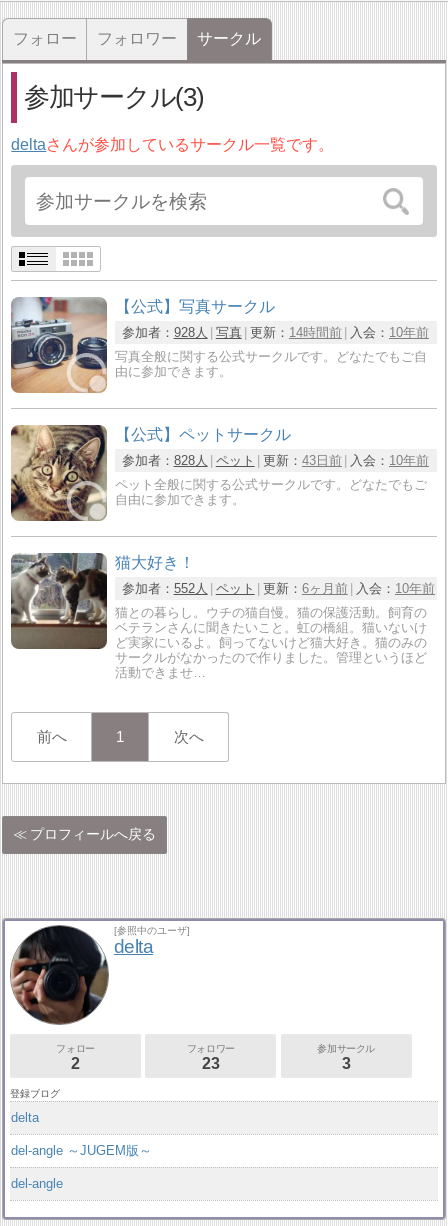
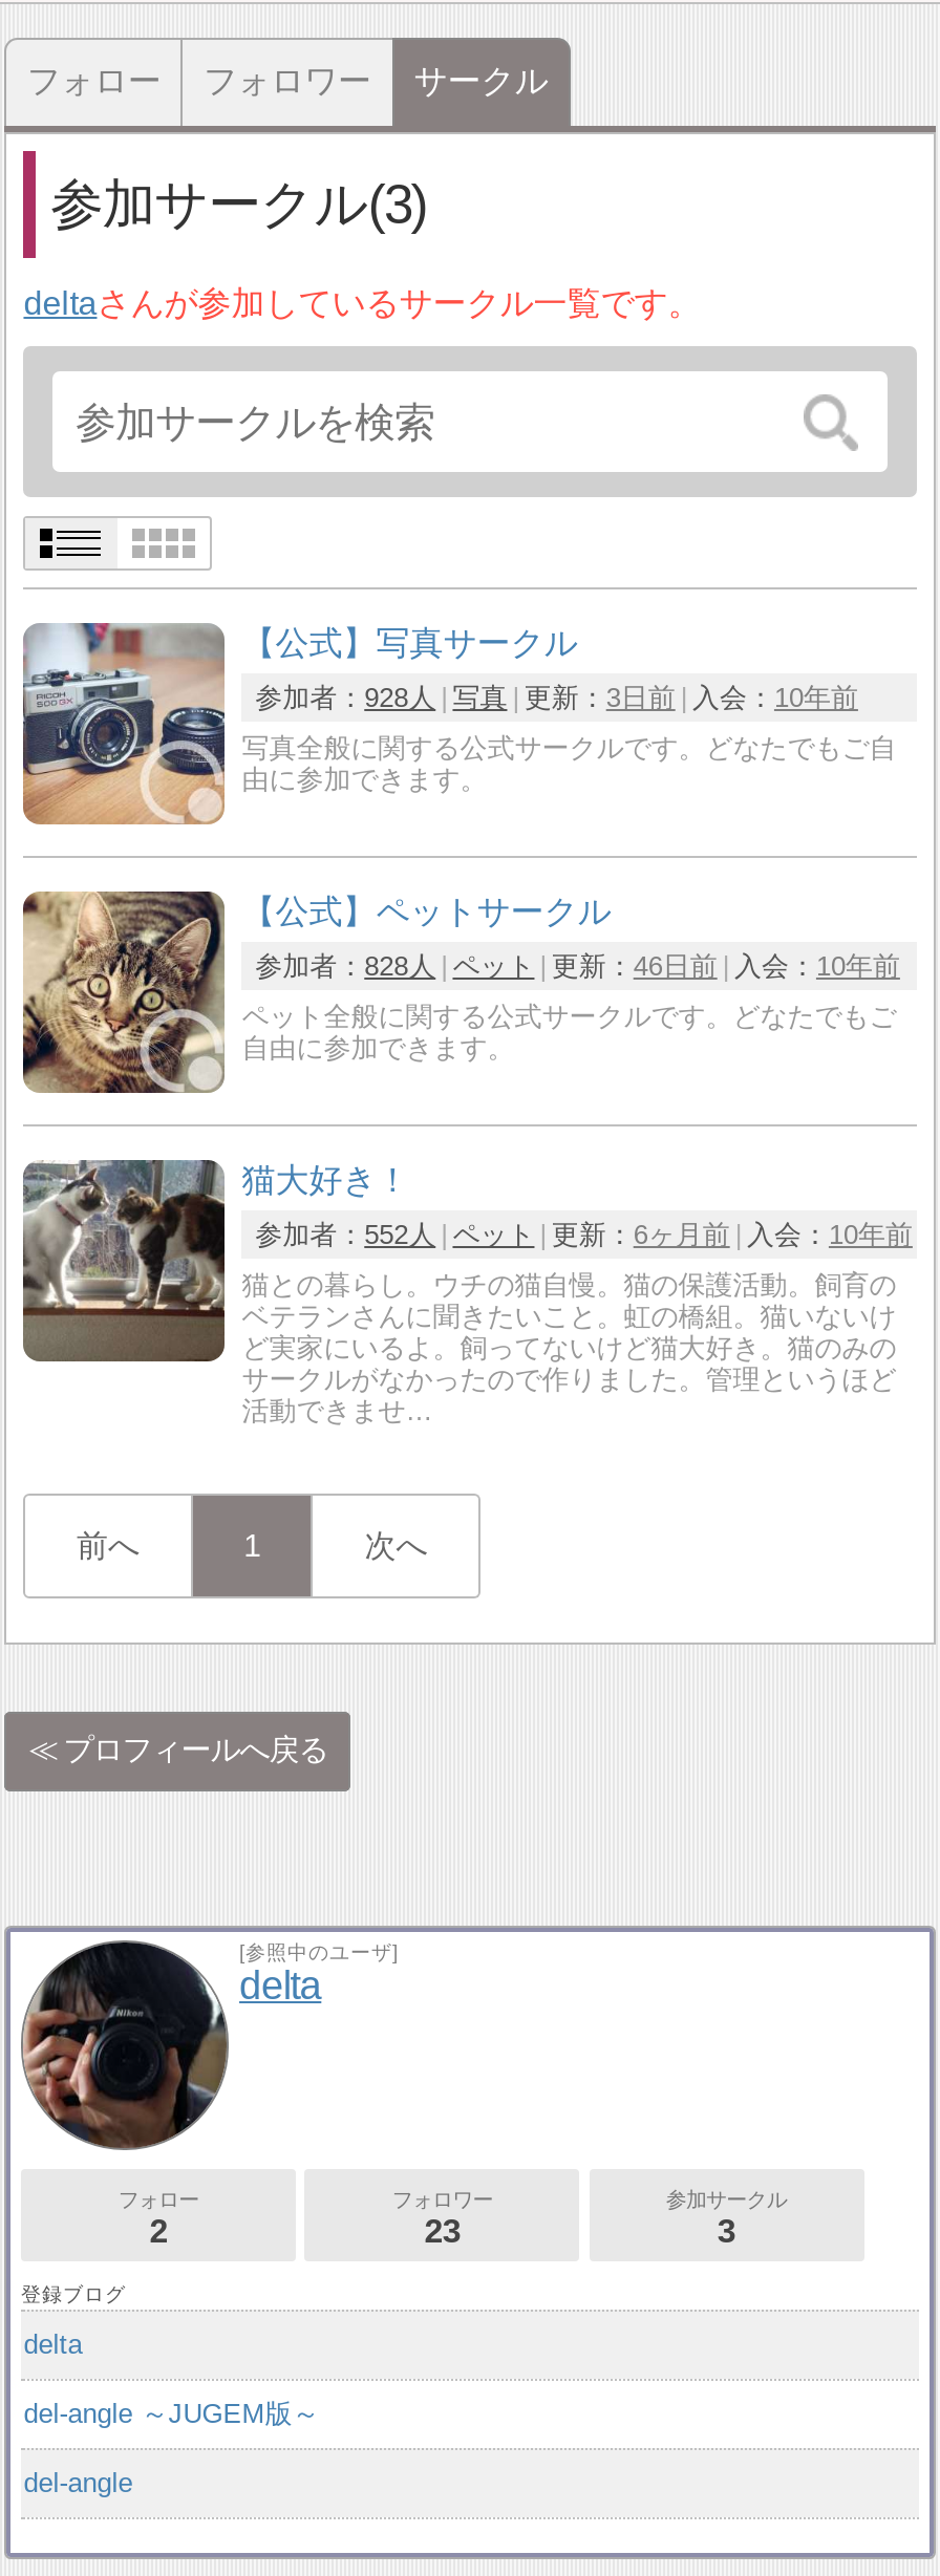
- 参加者：928人 写真 更新：14時間前 入会：10年前
+ 参加者：928人 写真 更新：3日前 入会：10年前

- 参加者：828人 ペット 更新：43日前 入会：10年前
+ 参加者：828人 ペット 更新：46日前 入会：10年前
